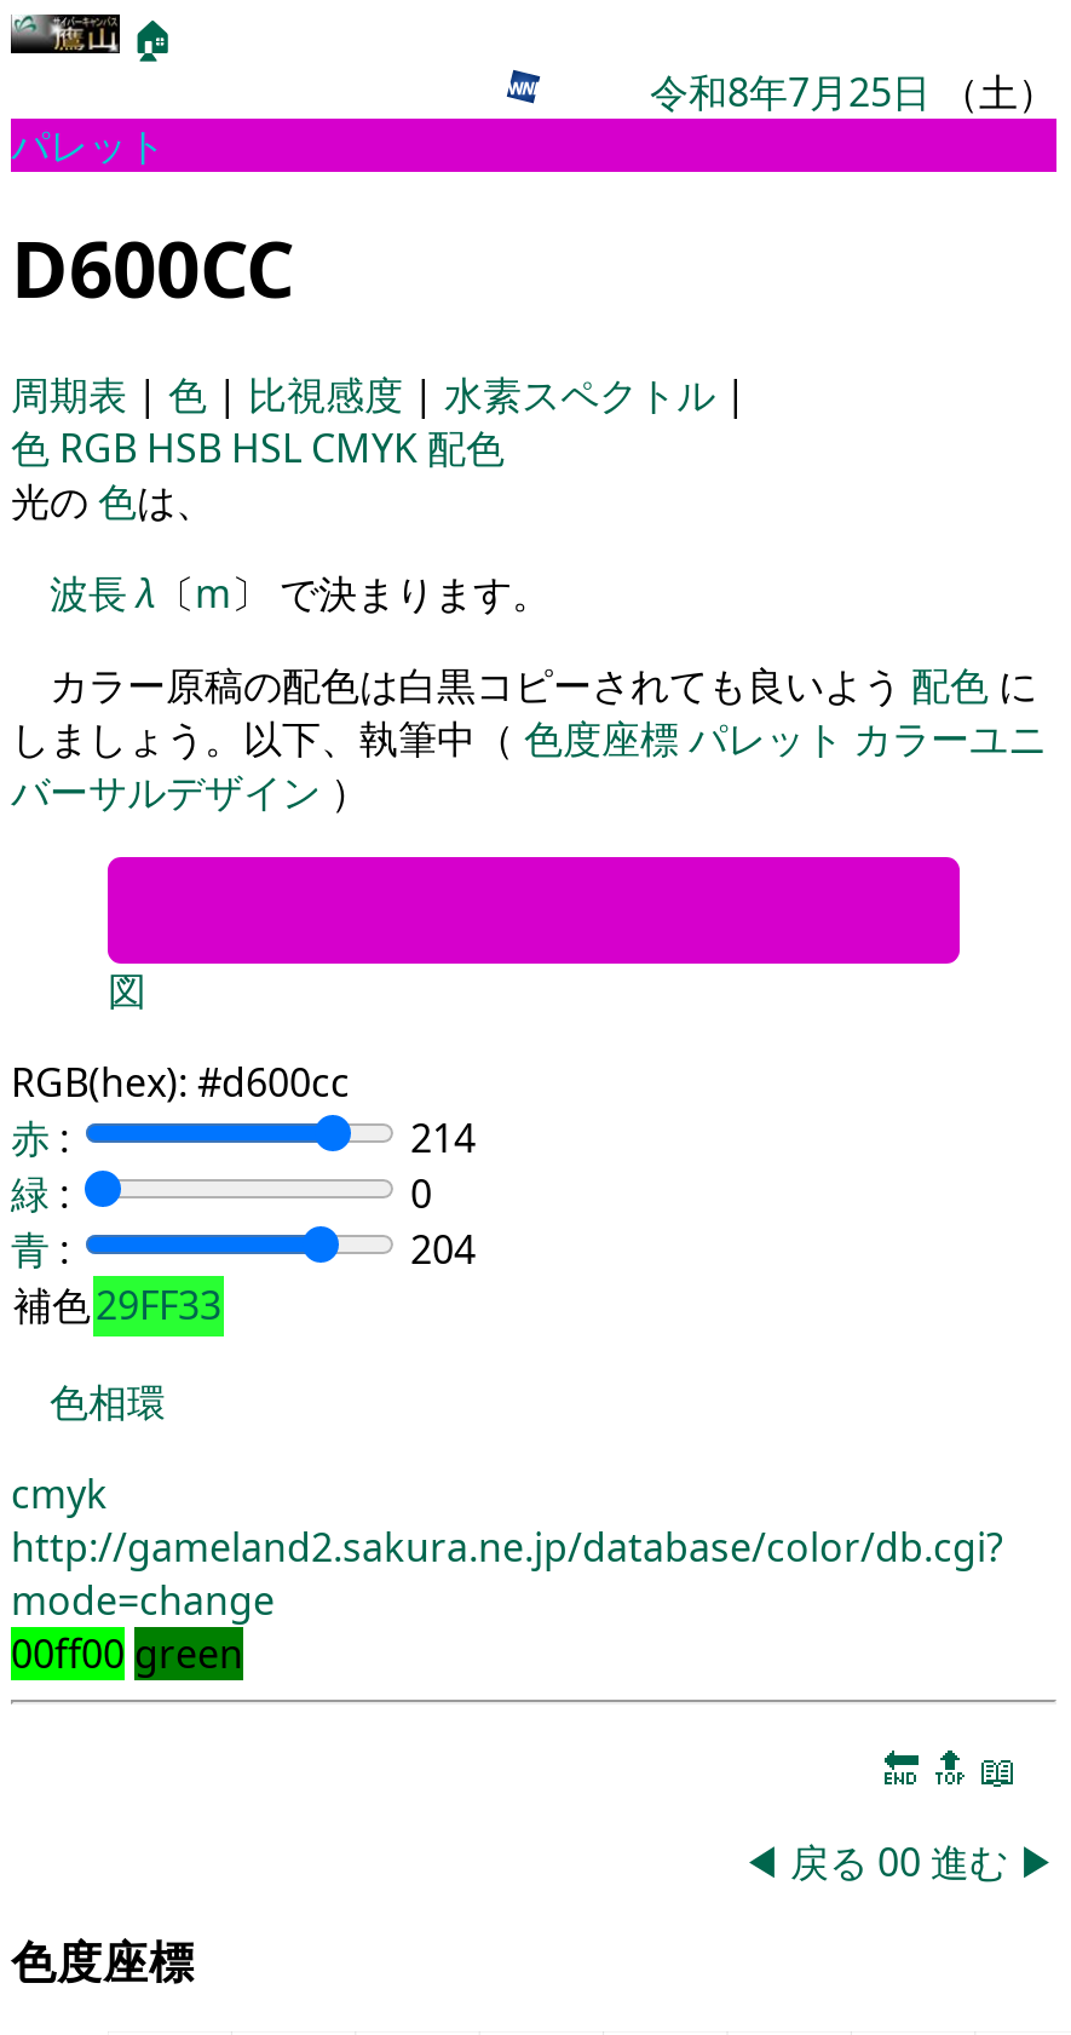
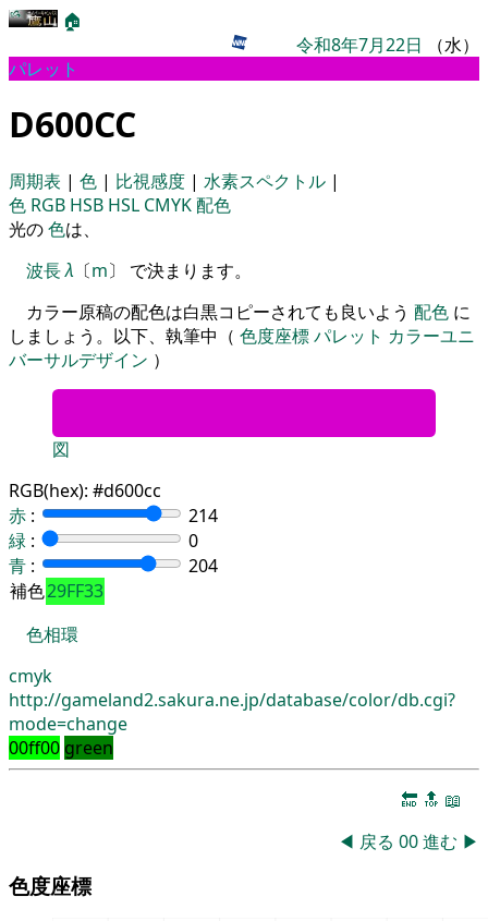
- 令和8年7月25日（土）
+ 令和8年7月22日（水）
